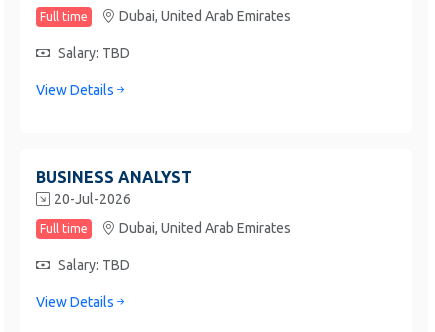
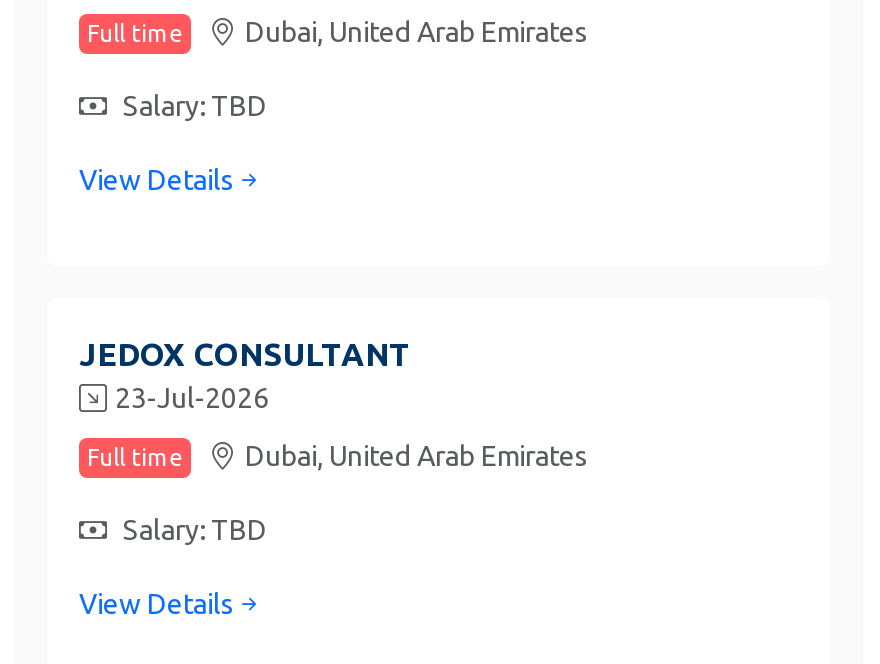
- BUSINESS ANALYST
- 20-Jul-2026
+ JEDOX CONSULTANT
+ 23-Jul-2026
